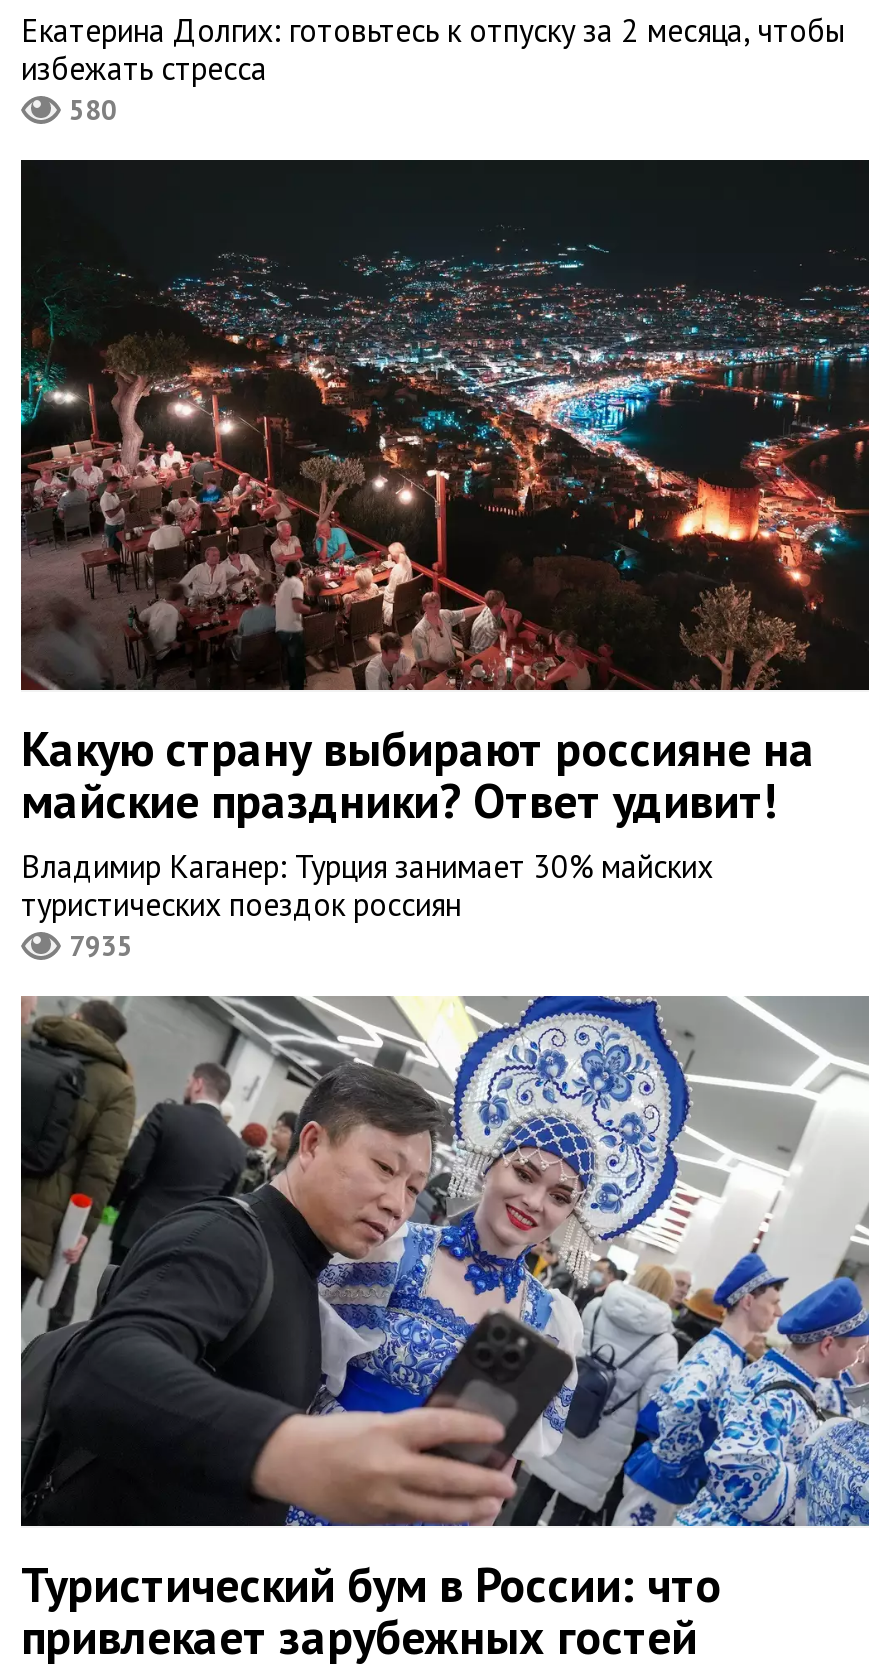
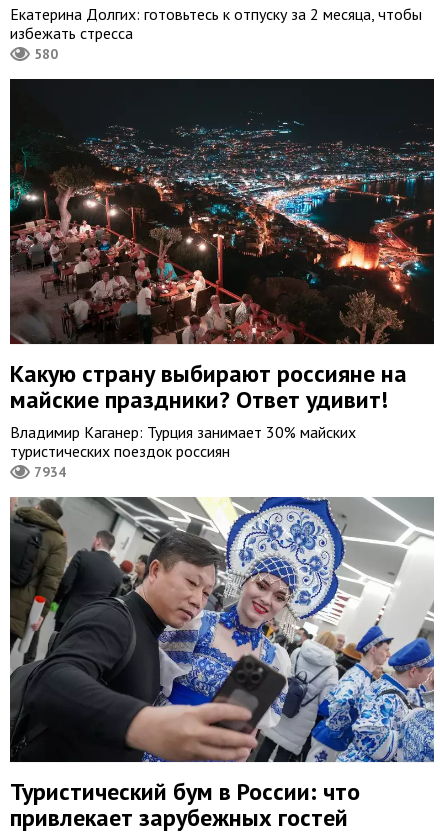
- 7935
+ 7934
